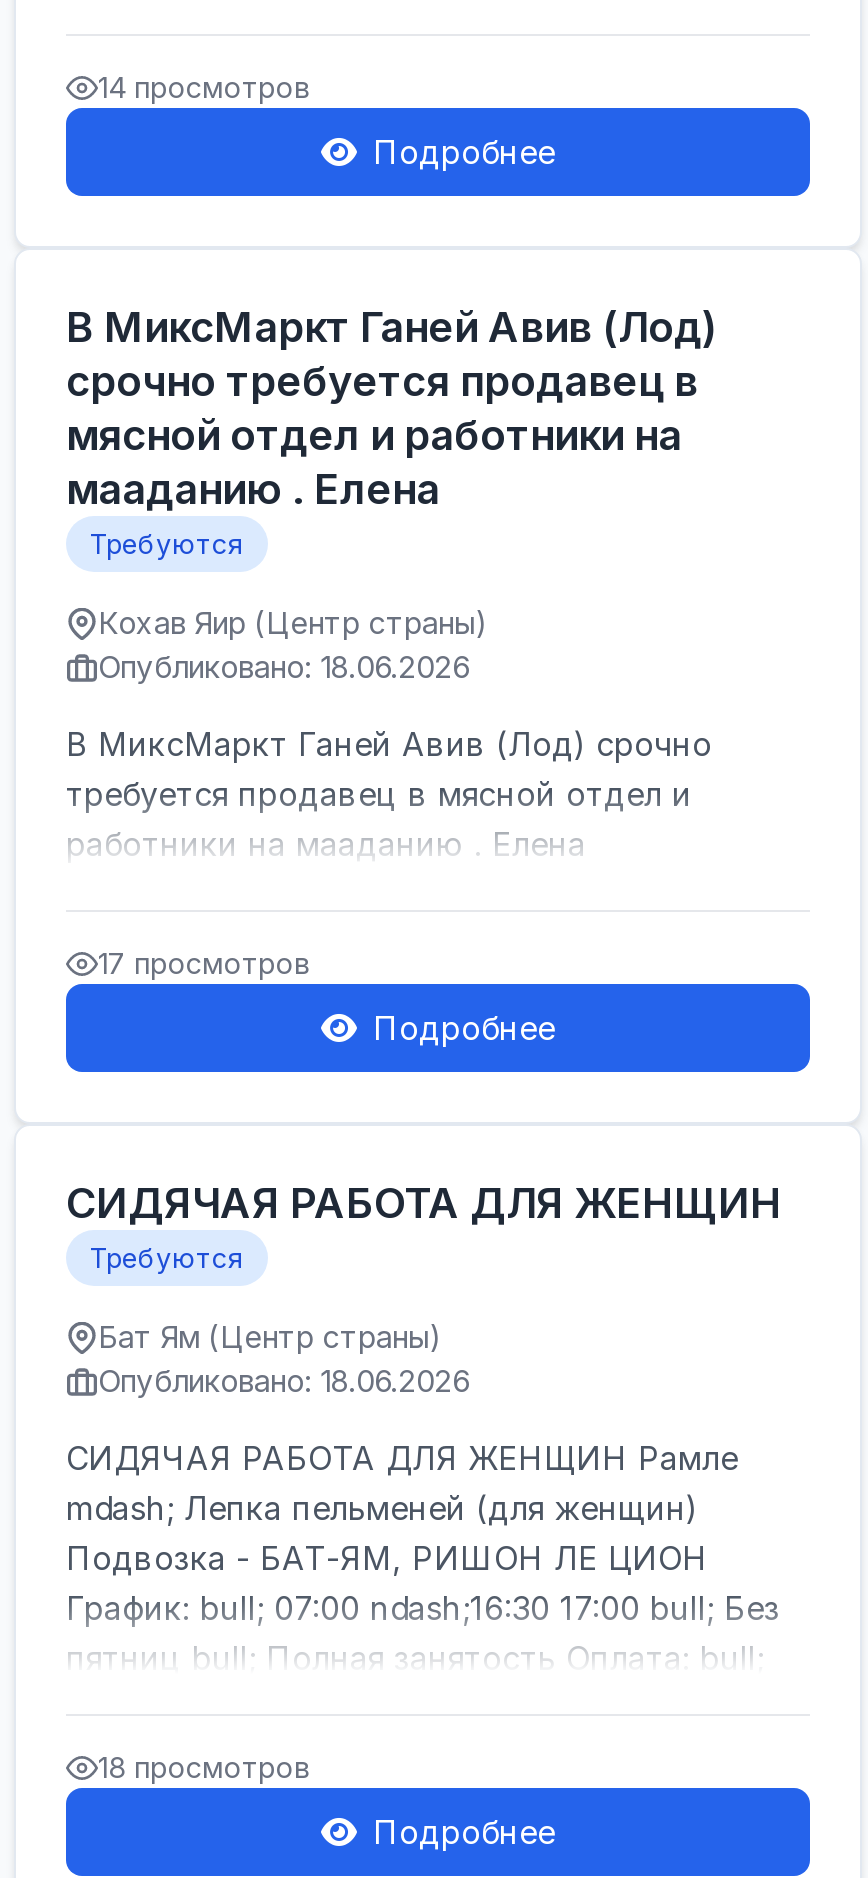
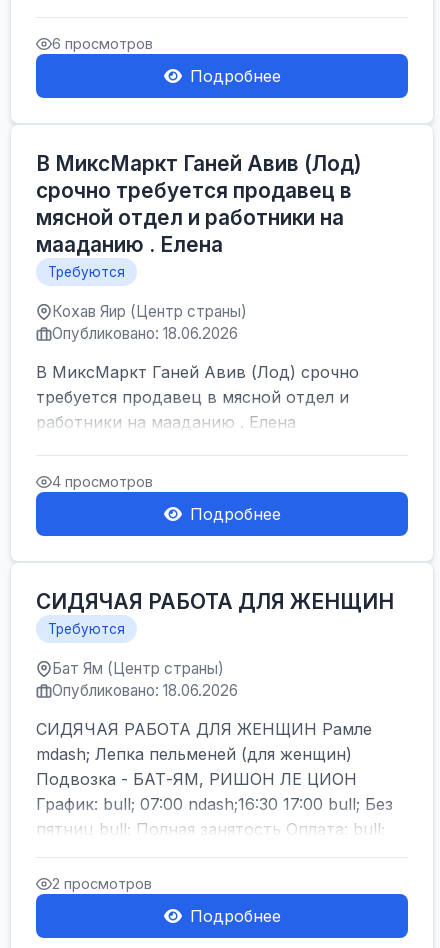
- 14 просмотров
+ 6 просмотров

- 17 просмотров
+ 4 просмотров

- 18 просмотров
+ 2 просмотров
